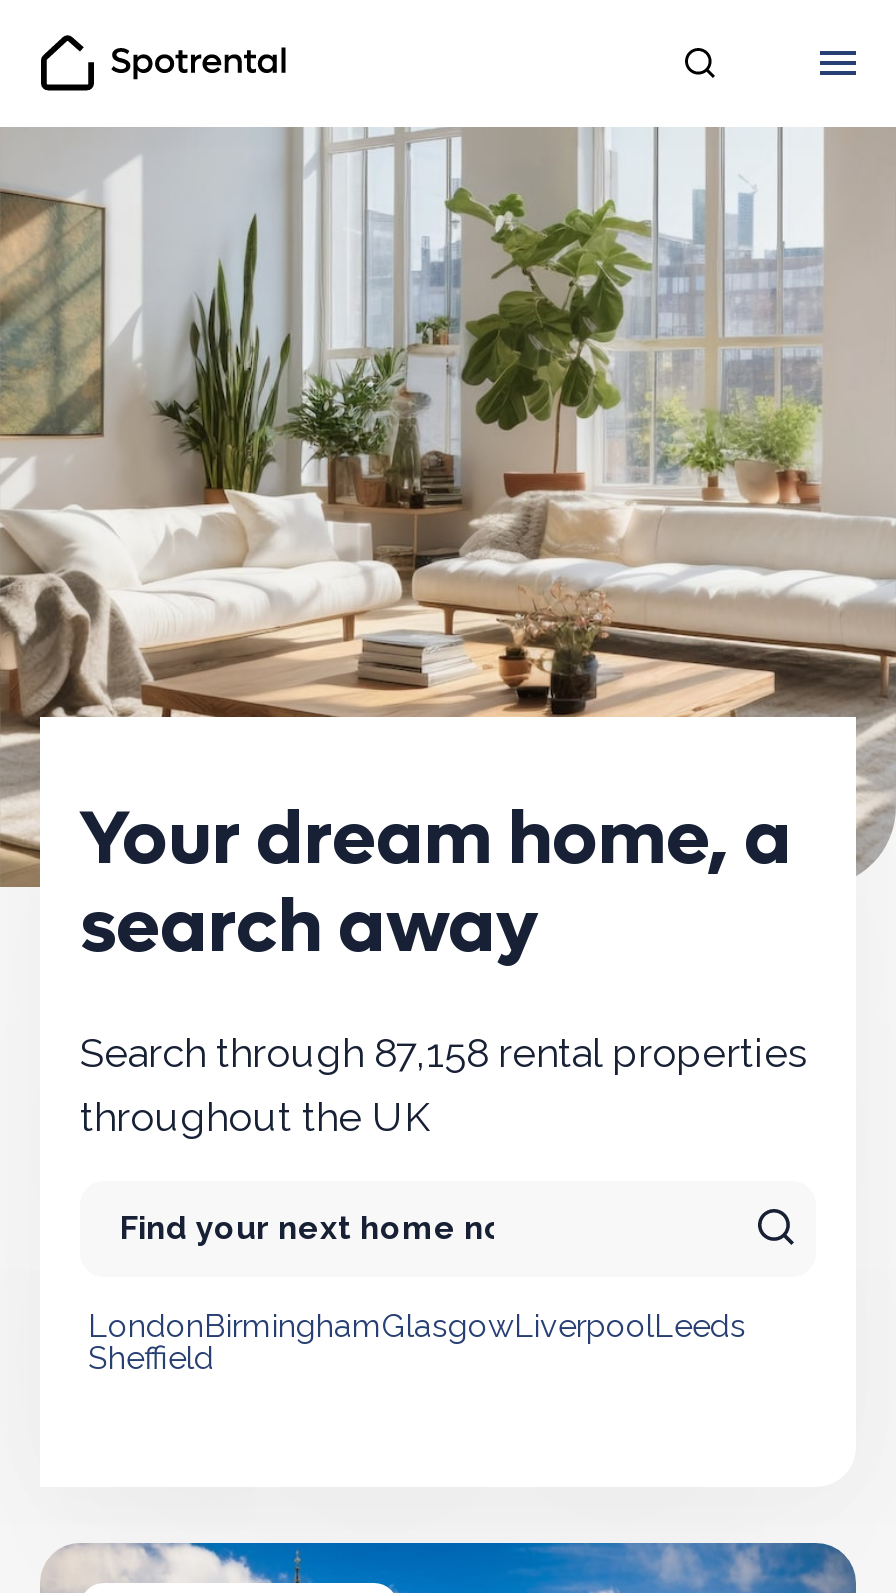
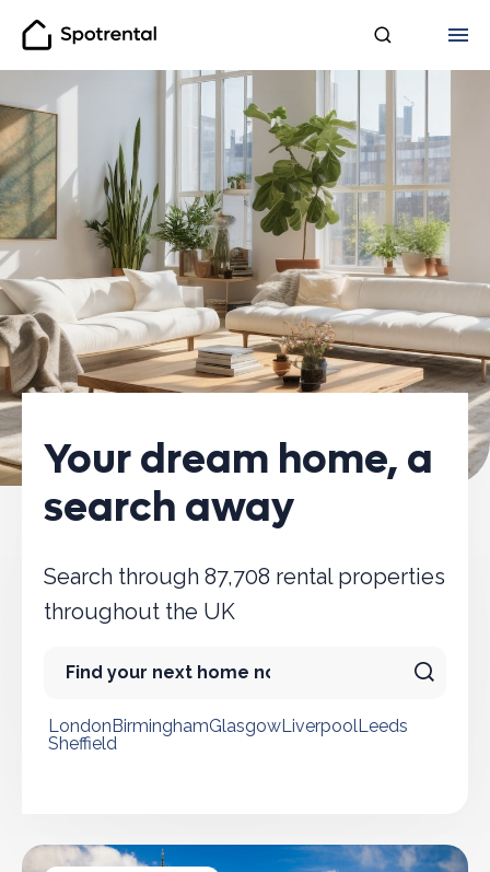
- Search through 87,158 rental properties
+ Search through 87,708 rental properties
